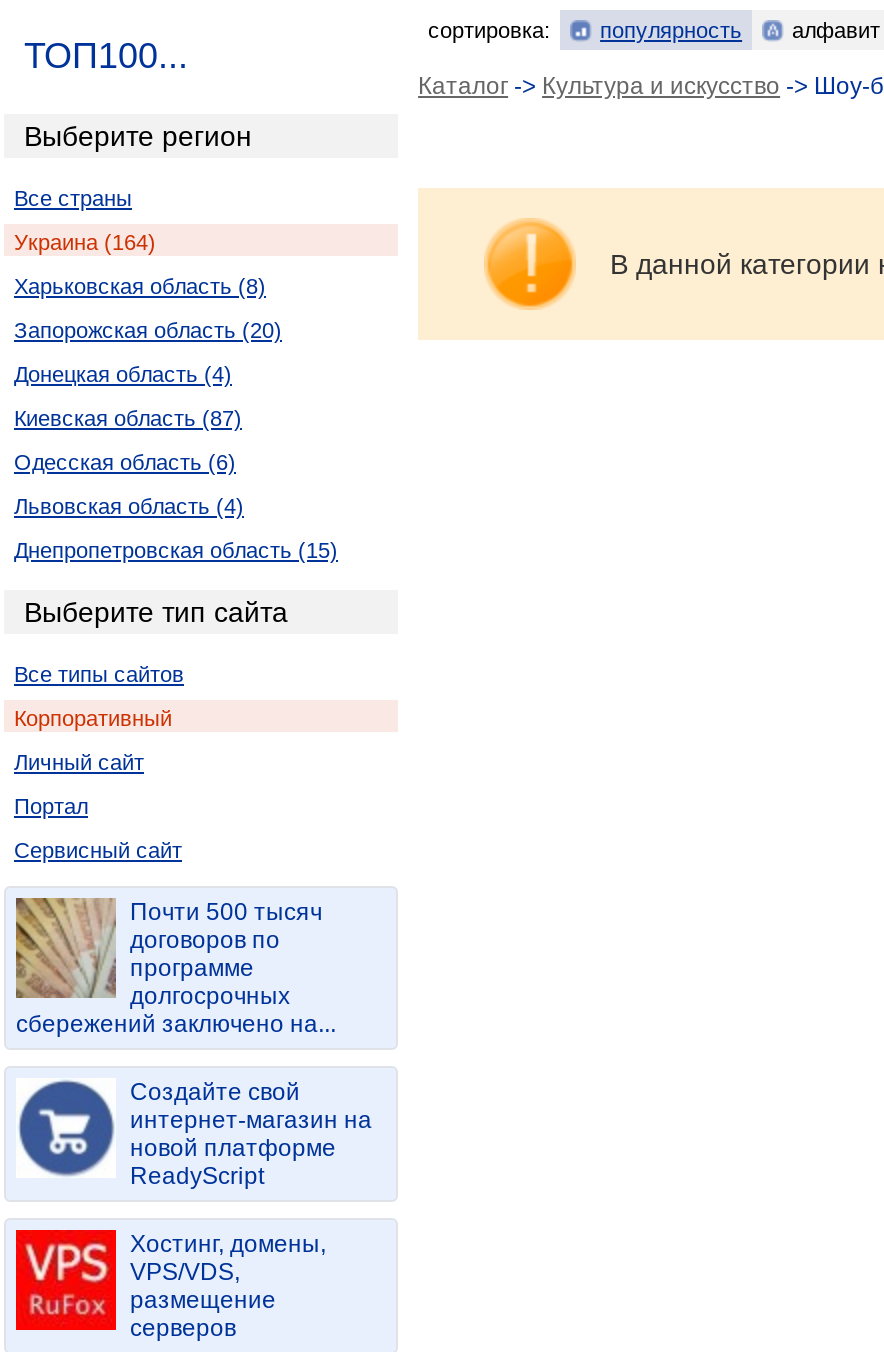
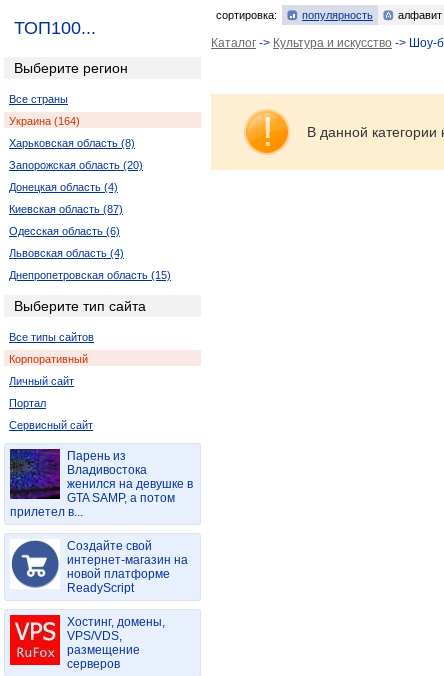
- [image]
- Почти 500 тысяч
- договоров по
- программе
- долгосрочных
- сбережений заключено на...
+ [image]
+ Парень из
+ Владивостока
+ женился на девушке в
+ GTA SAMP, а потом
+ прилетел в...
